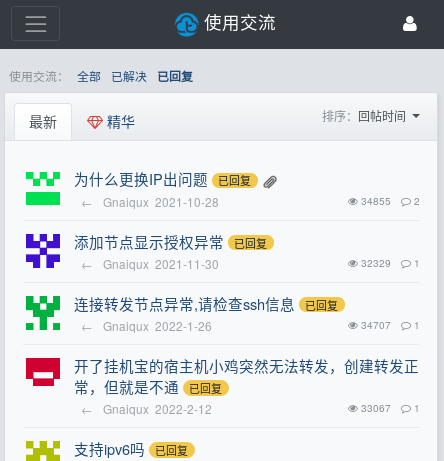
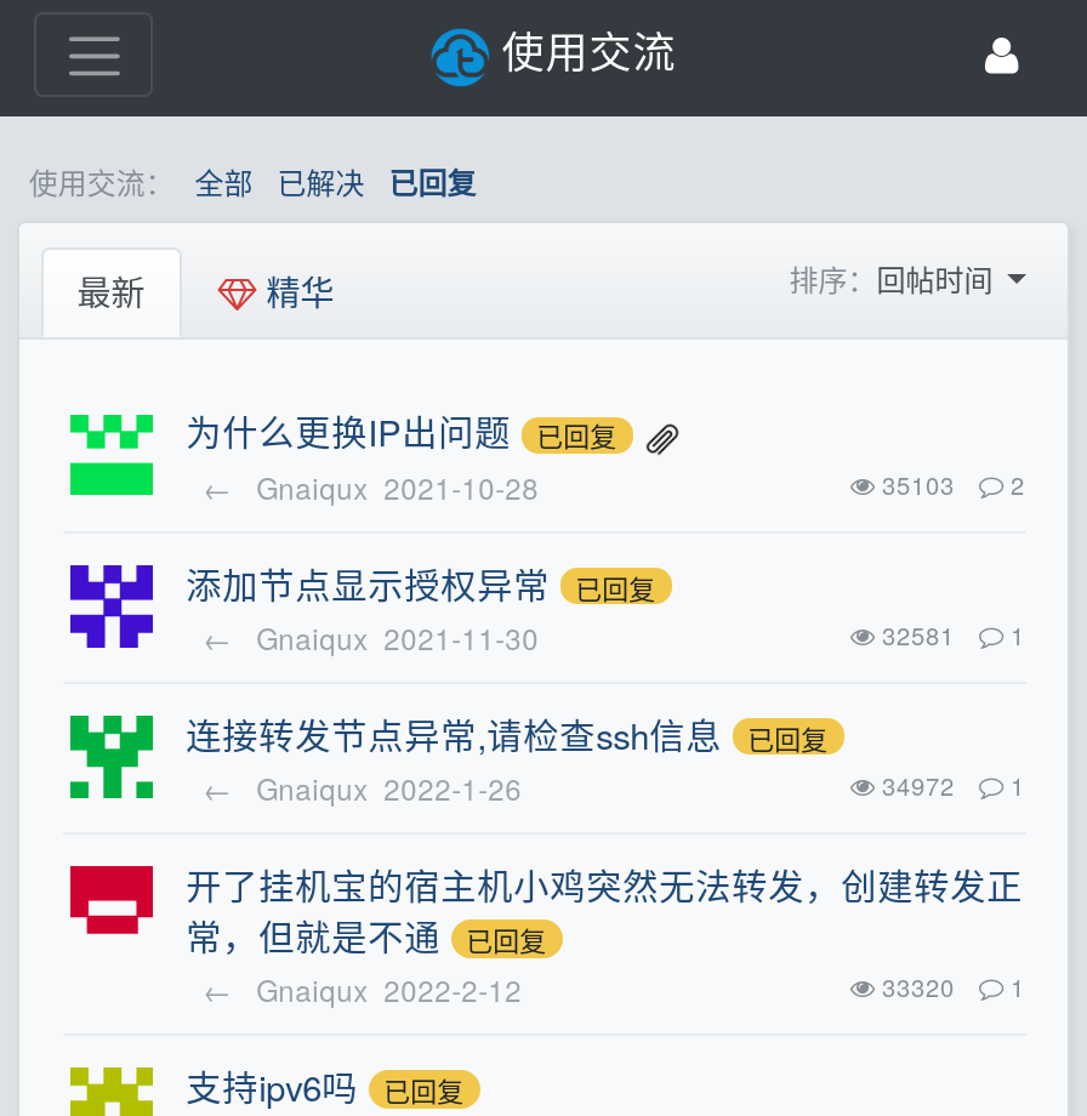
- 34855 2
+ 35103 2

- 32329 1
+ 32581 1

- 34707 1
+ 34972 1

- 33067 1
+ 33320 1
